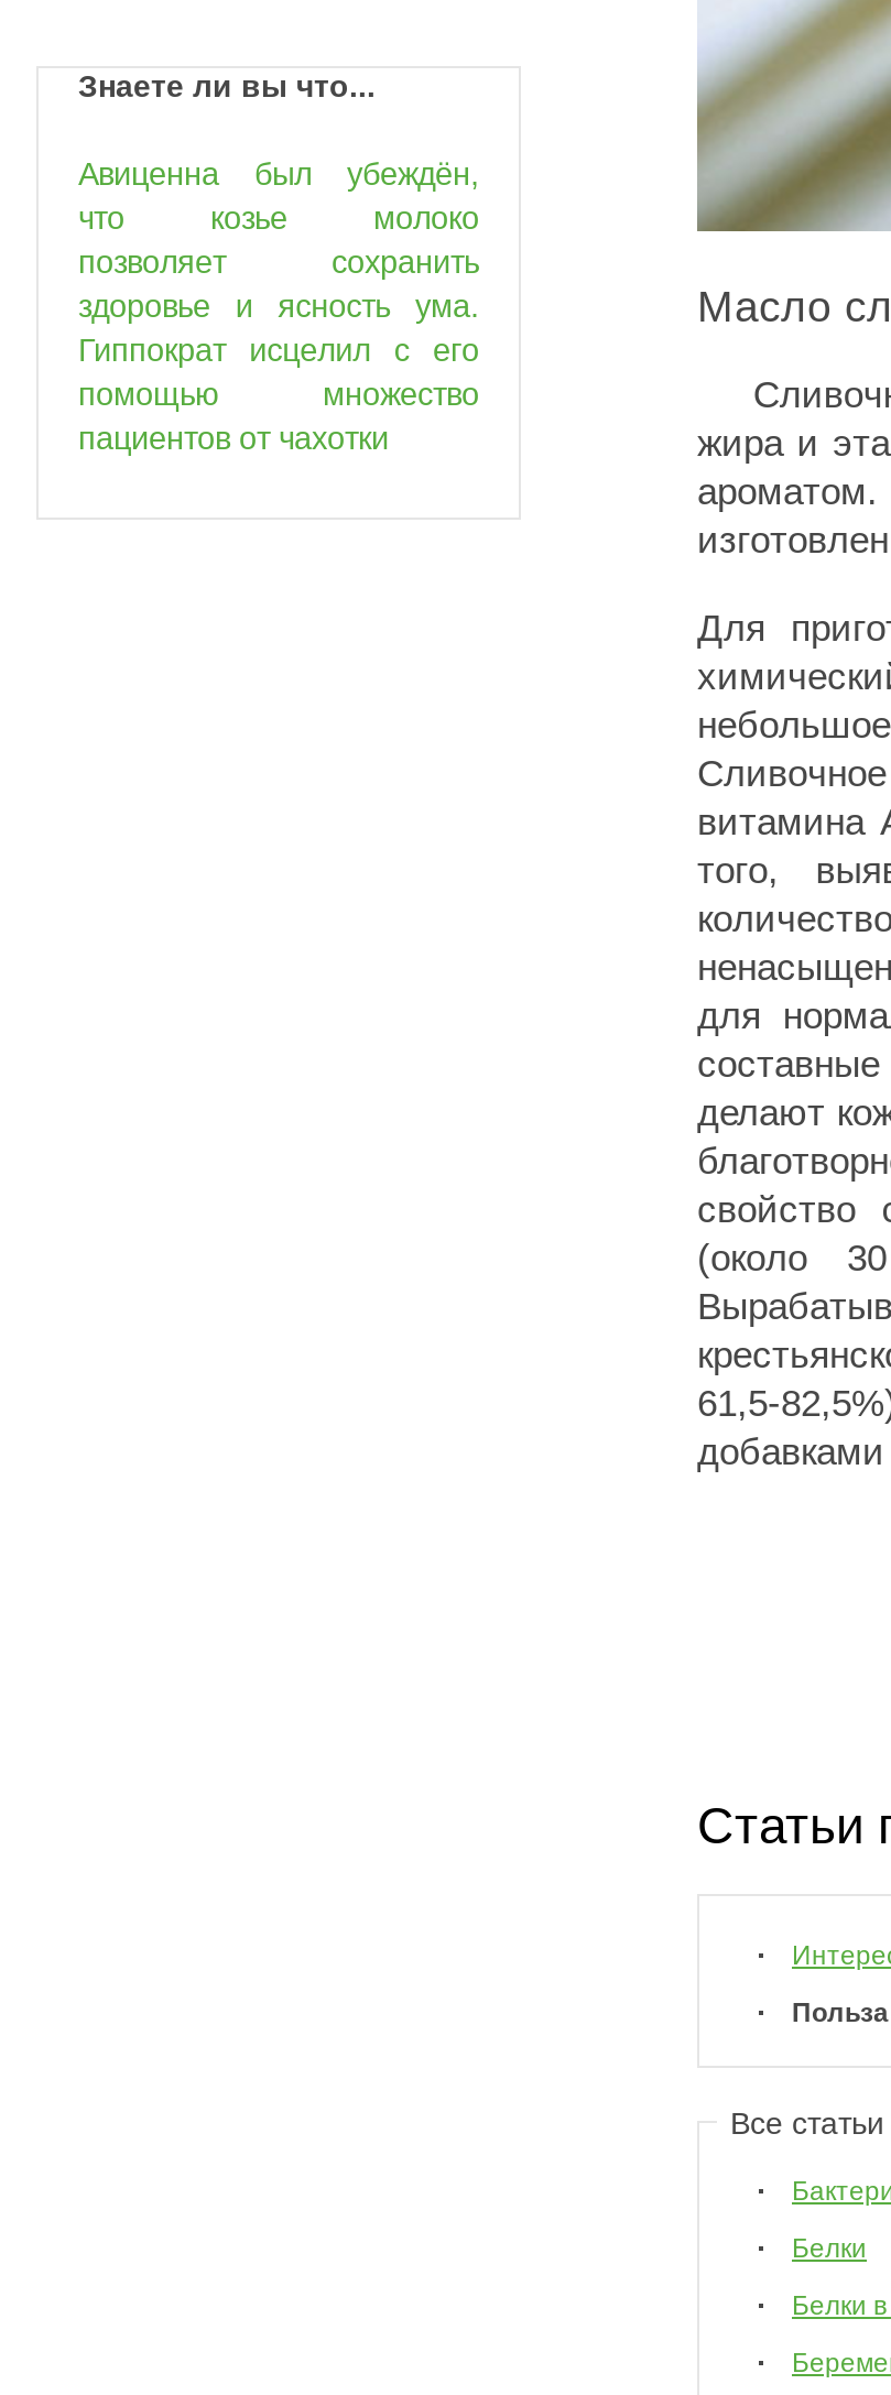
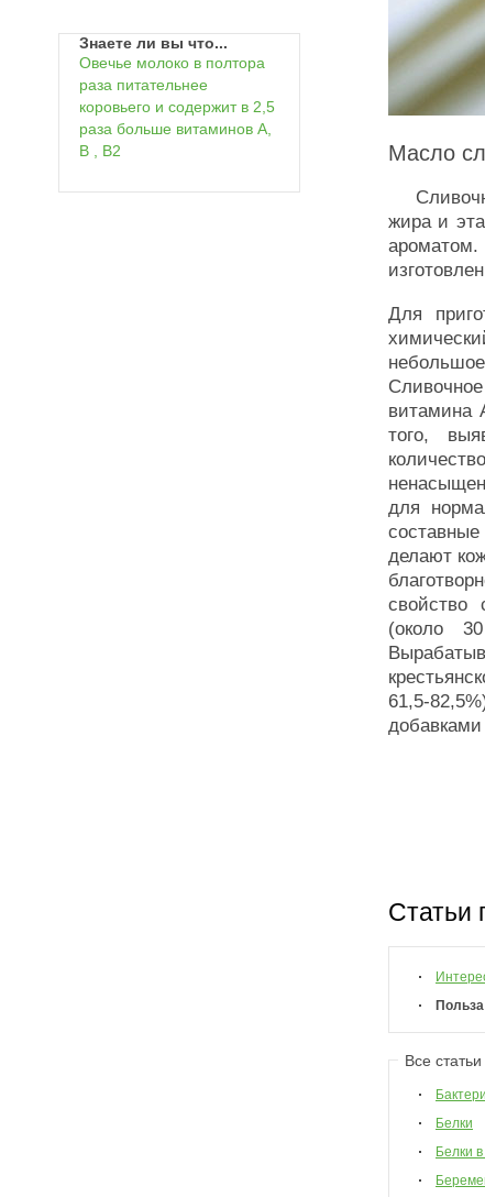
- Авиценна был убеждён,
- что козье молоко
- позволяет сохранить
- здоровье и ясность ума.
- Гиппократ исцелил с его
- помощью множество
- пациентов от чахотки
+ Овечье молоко в полтора
+ раза питательнее
+ коровьего и содержит в 2,5
+ раза больше витаминов А,
+ В , В2
